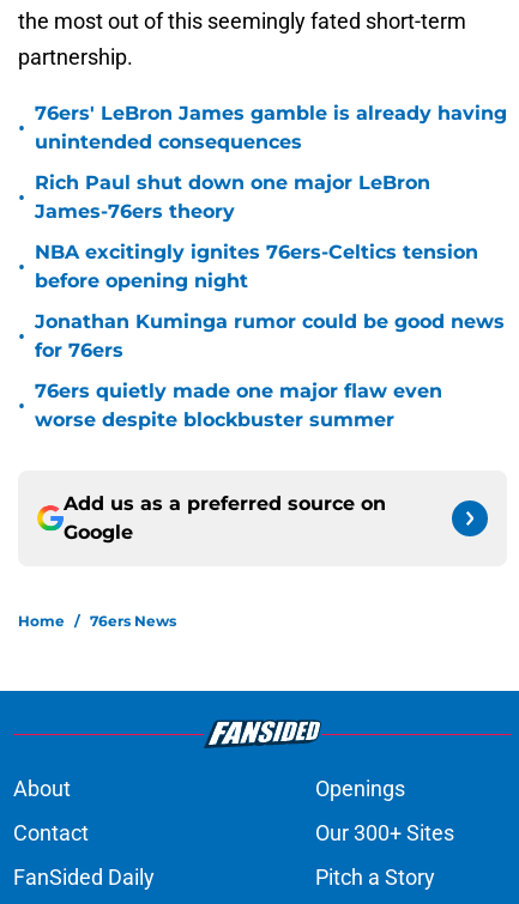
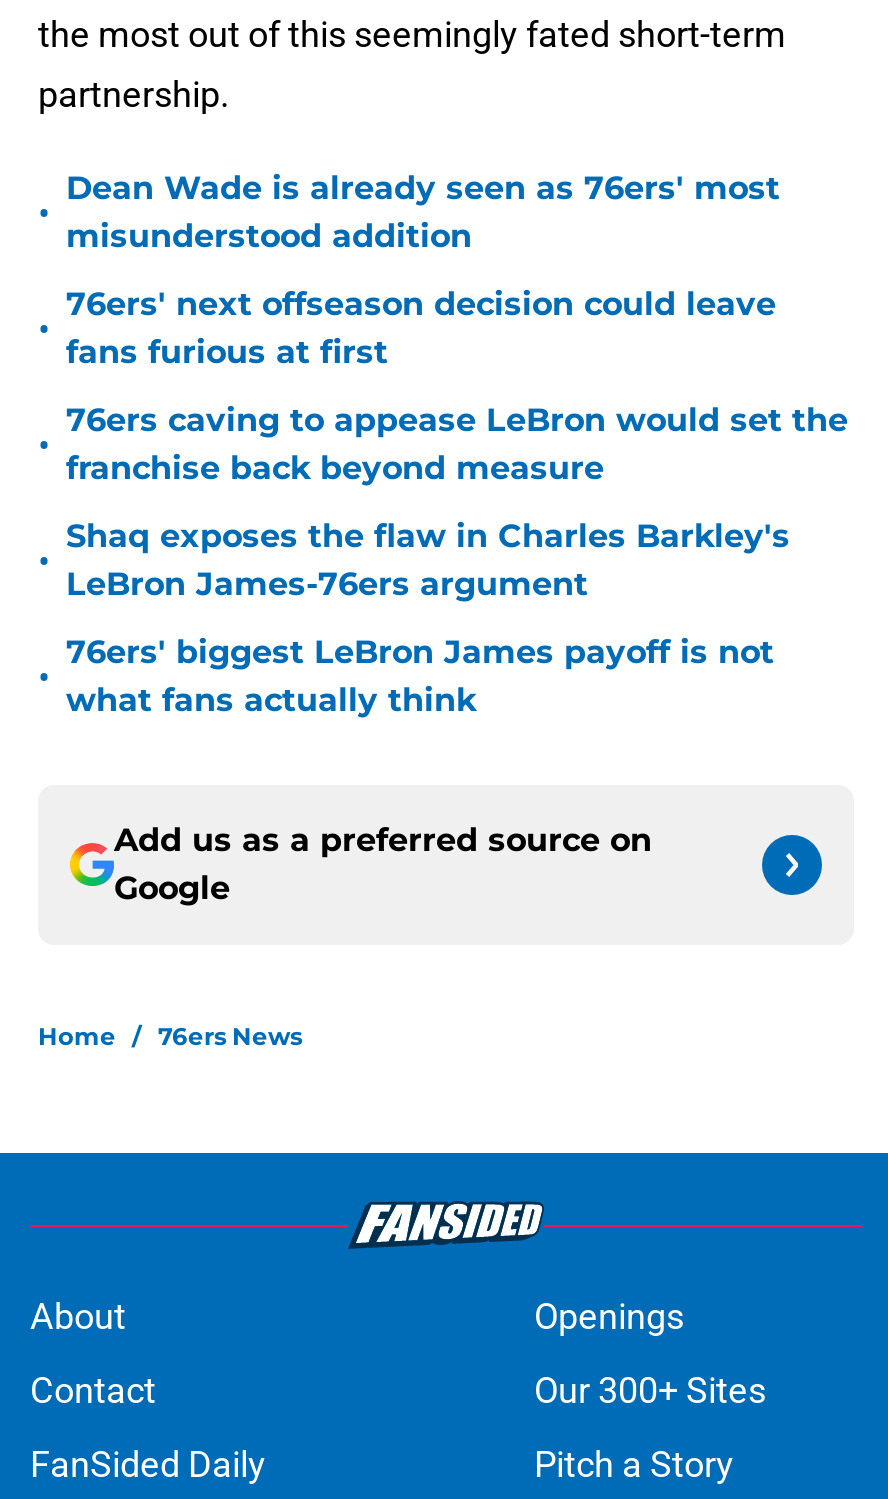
- 76ers' LeBron James gamble is already having
- unintended consequences
+ Dean Wade is already seen as 76ers' most
+ misunderstood addition

- Rich Paul shut down one major LeBron
- James-76ers theory
+ 76ers' next offseason decision could leave
+ fans furious at first

- NBA excitingly ignites 76ers-Celtics tension
- before opening night
+ 76ers caving to appease LeBron would set the
+ franchise back beyond measure

- Jonathan Kuminga rumor could be good news
- for 76ers
+ Shaq exposes the flaw in Charles Barkley's
+ LeBron James-76ers argument

- 76ers quietly made one major flaw even
- worse despite blockbuster summer
+ 76ers' biggest LeBron James payoff is not
+ what fans actually think
